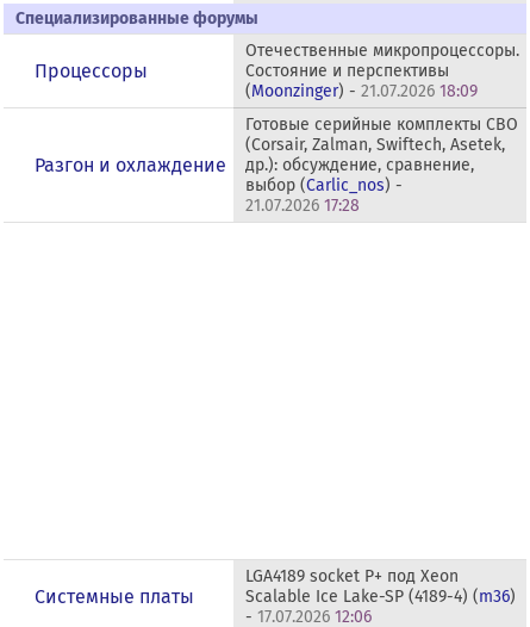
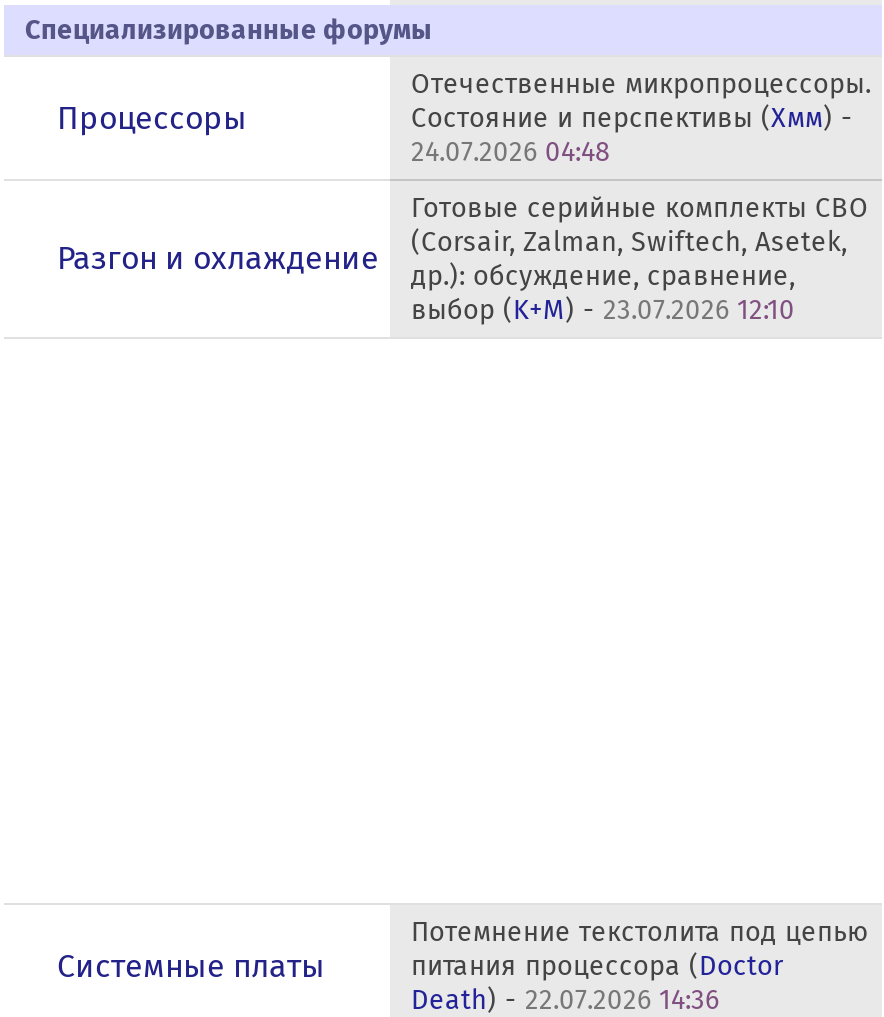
- Состояние и перспективы
- (Moonzinger) - 21.07.2026 18:09
+ Состояние и перспективы (Хмм) -
+ 24.07.2026 04:48

- выбор (Carlic_nos) -
- 21.07.2026 17:28
+ выбор (K+M) - 23.07.2026 12:10

- LGA4189 socket P+ под Xeon
- Scalable Ice Lake-SP (4189-4) (m36)
- - 17.07.2026 12:06
+ Потемнение текстолита под цепью
+ питания процессора (Doctor
+ Death) - 22.07.2026 14:36
